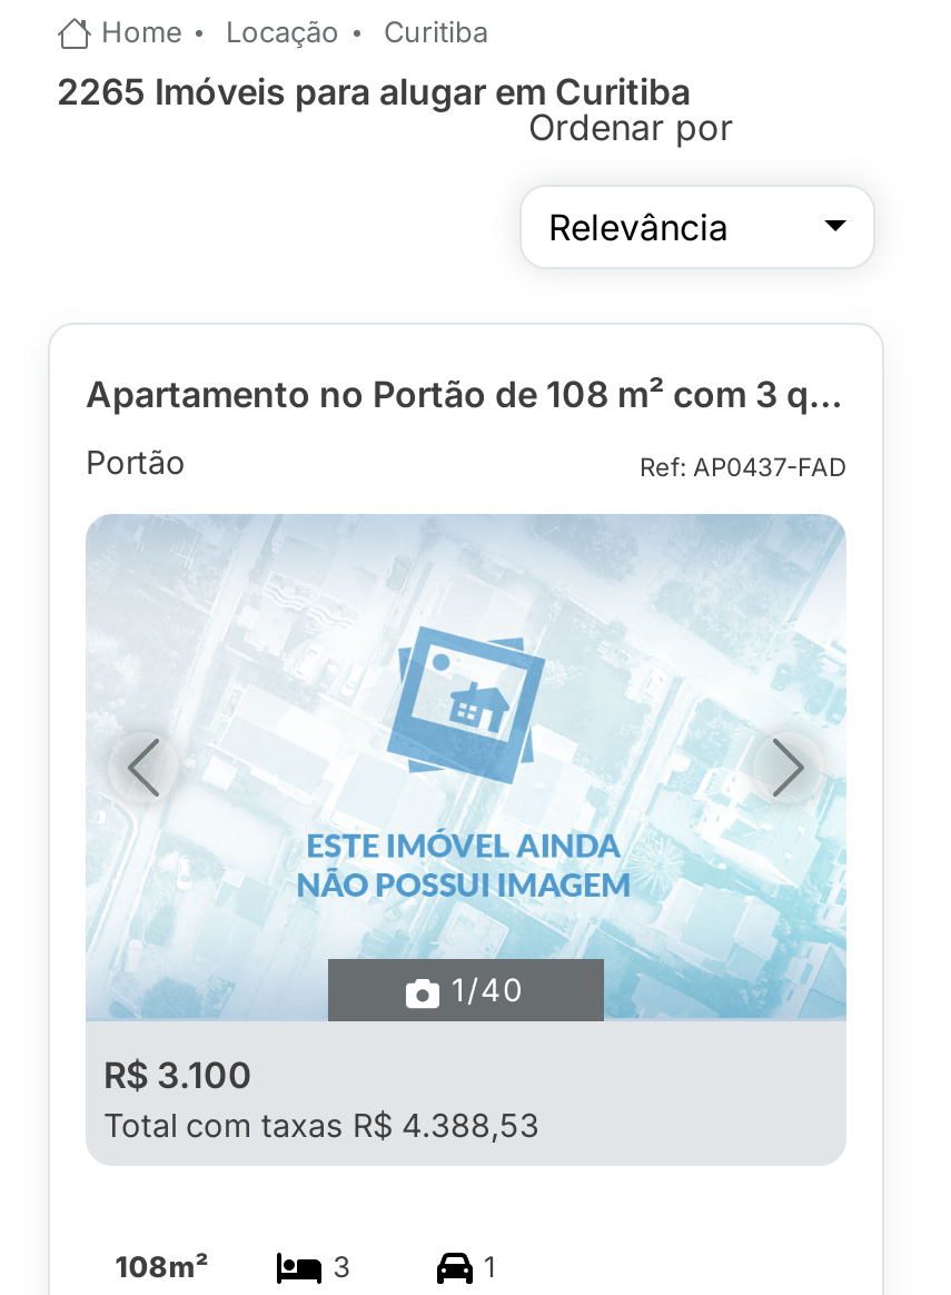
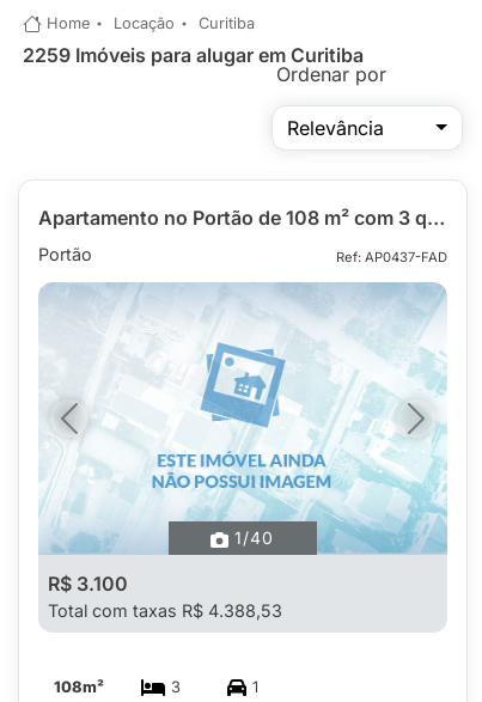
- 2265 Imóveis para alugar em Curitiba
+ 2259 Imóveis para alugar em Curitiba
